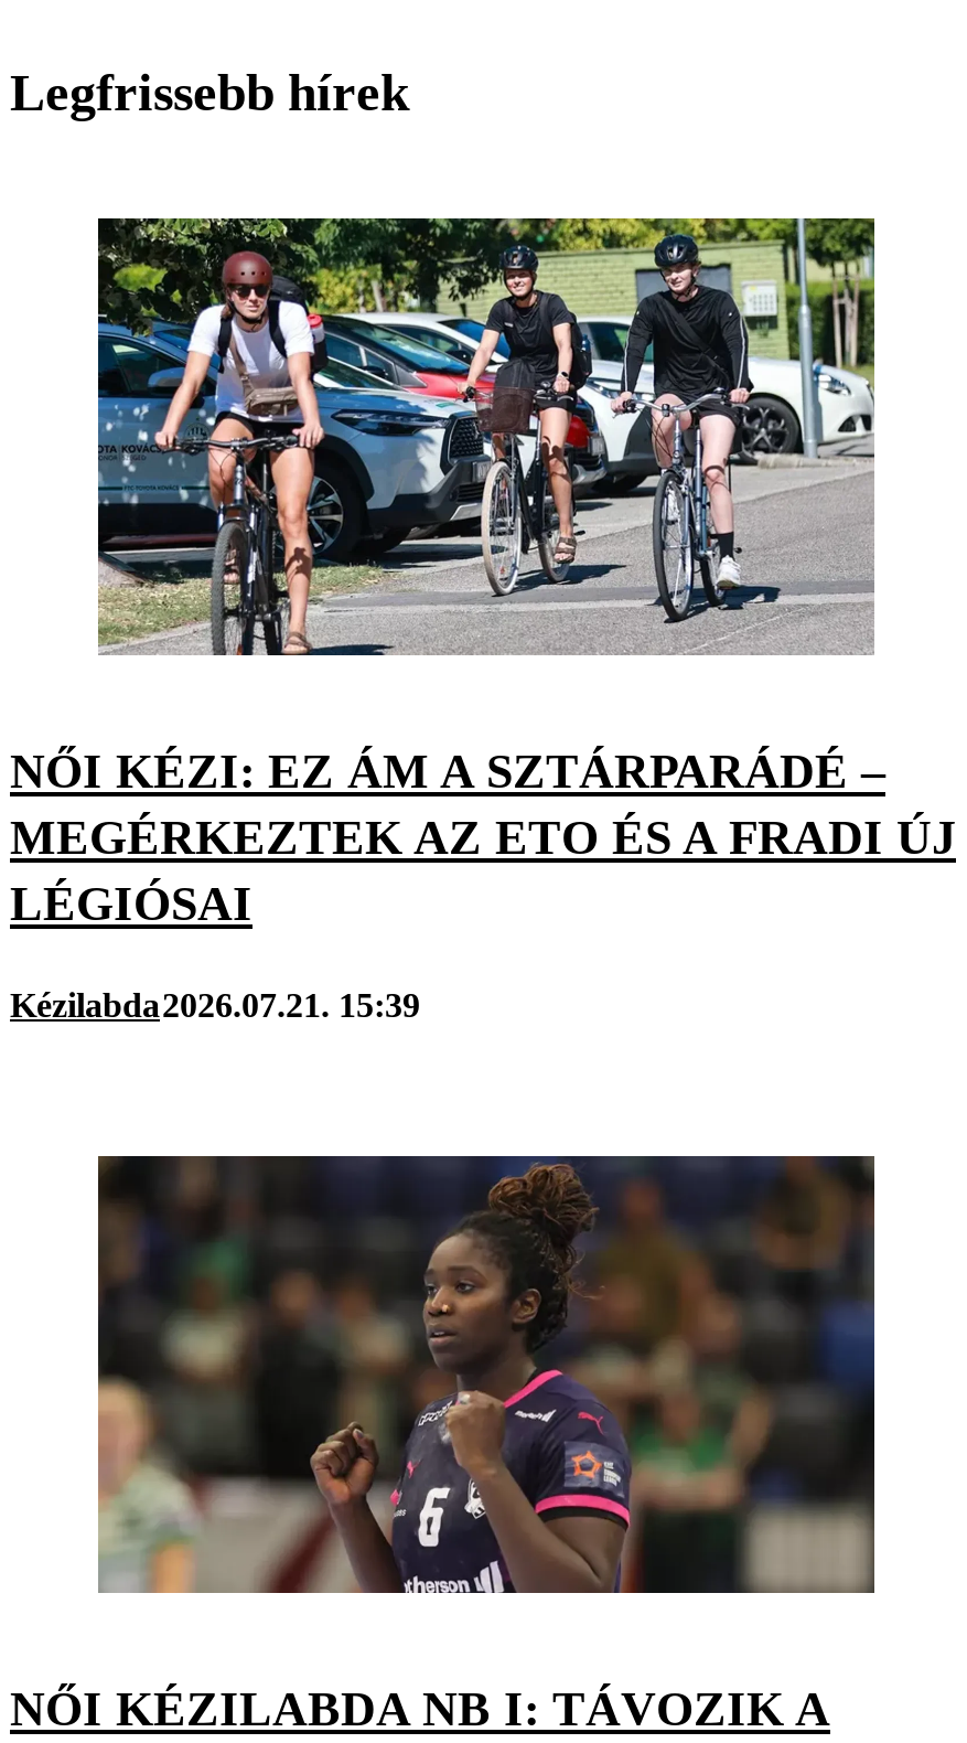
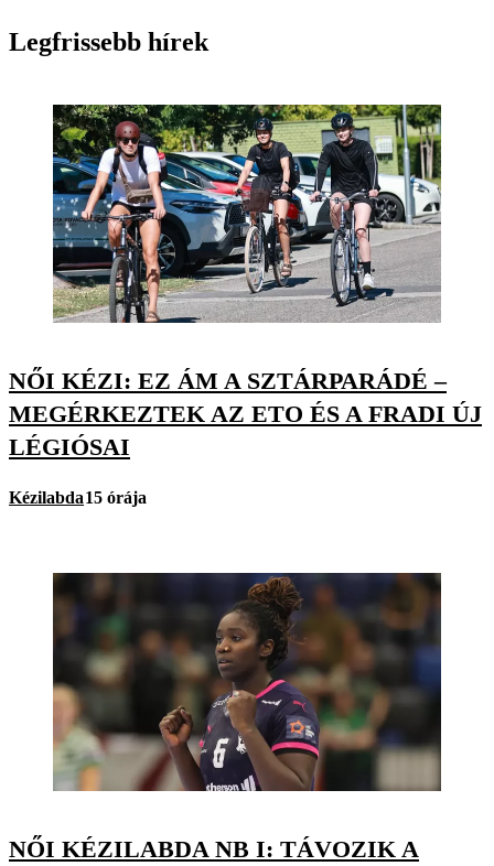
- Kézilabda2026.07.21. 15:39
+ Kézilabda15 órája
